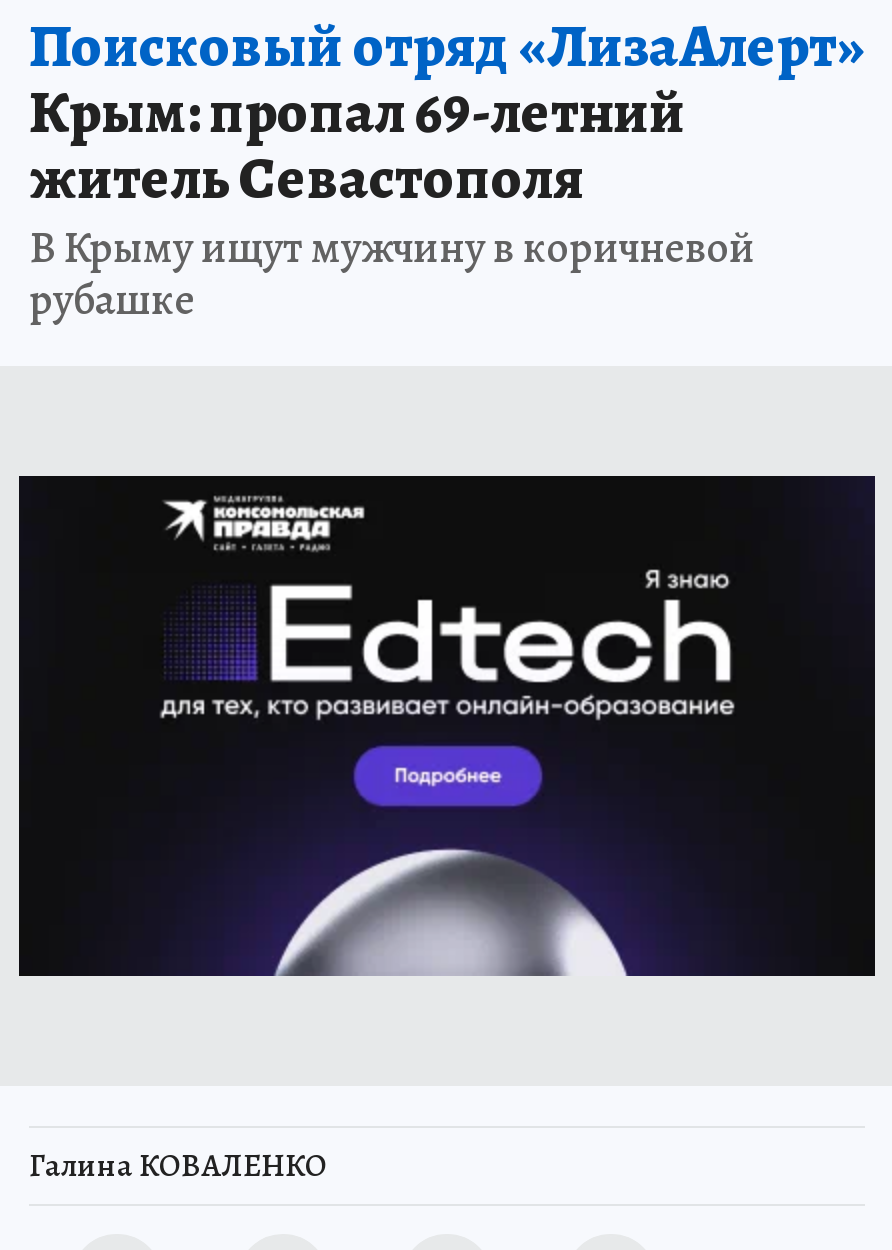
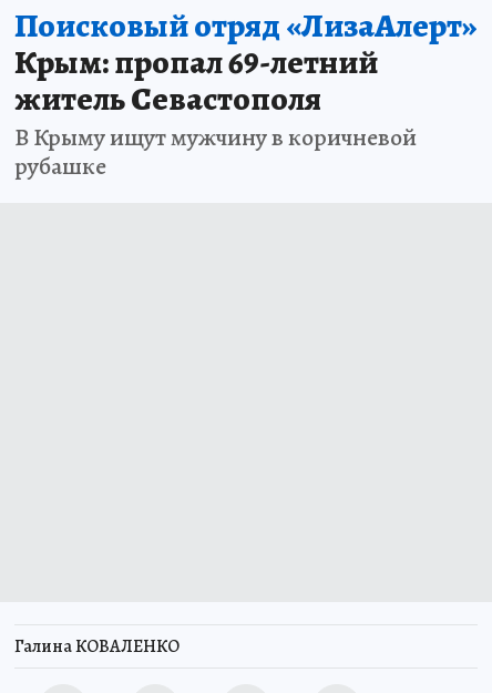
- [image]
